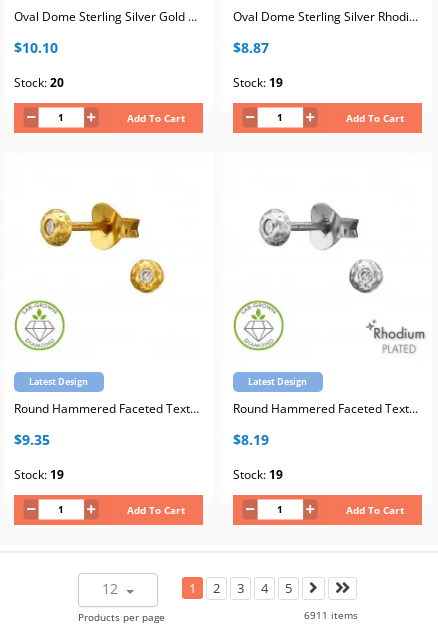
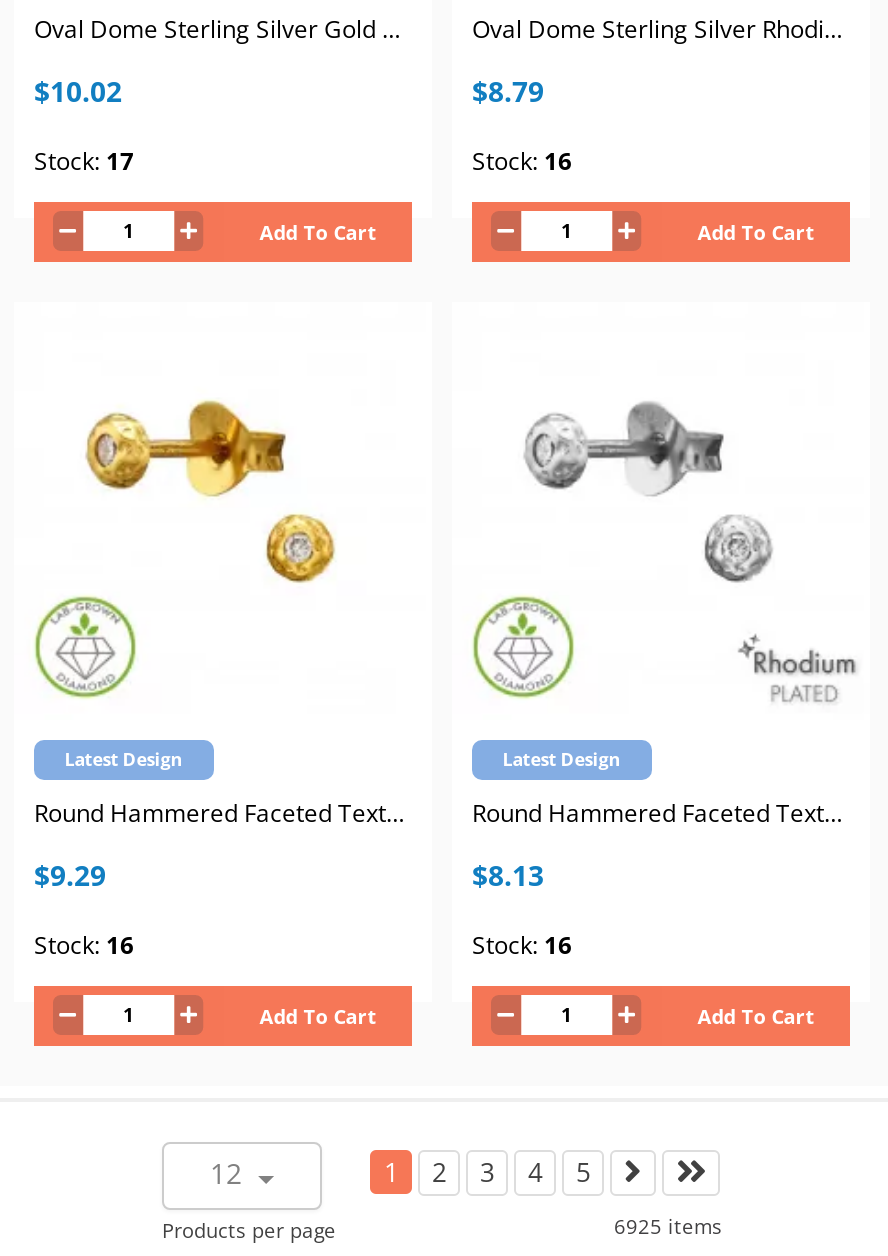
- $10.10
+ $10.02

- $8.87
+ $8.79

- Stock: 20
+ Stock: 17

- Stock: 19
+ Stock: 16

- $9.35
+ $9.29

- $8.19
+ $8.13

- Stock: 19
+ Stock: 16

- Stock: 19
+ Stock: 16

- 6911 items
+ 6925 items
